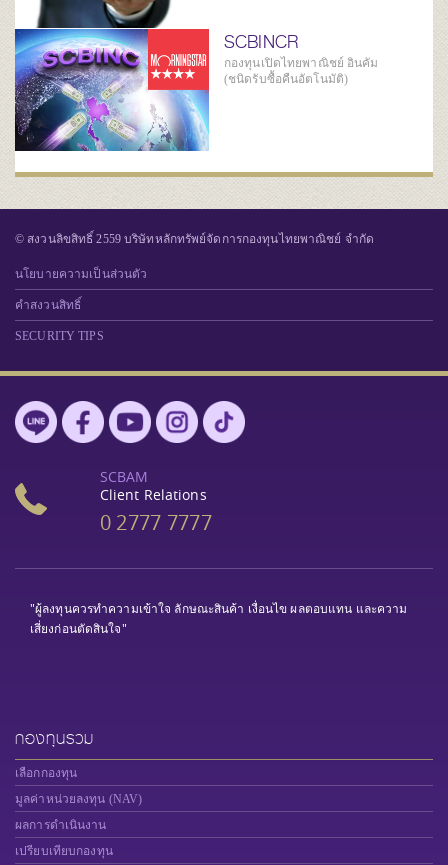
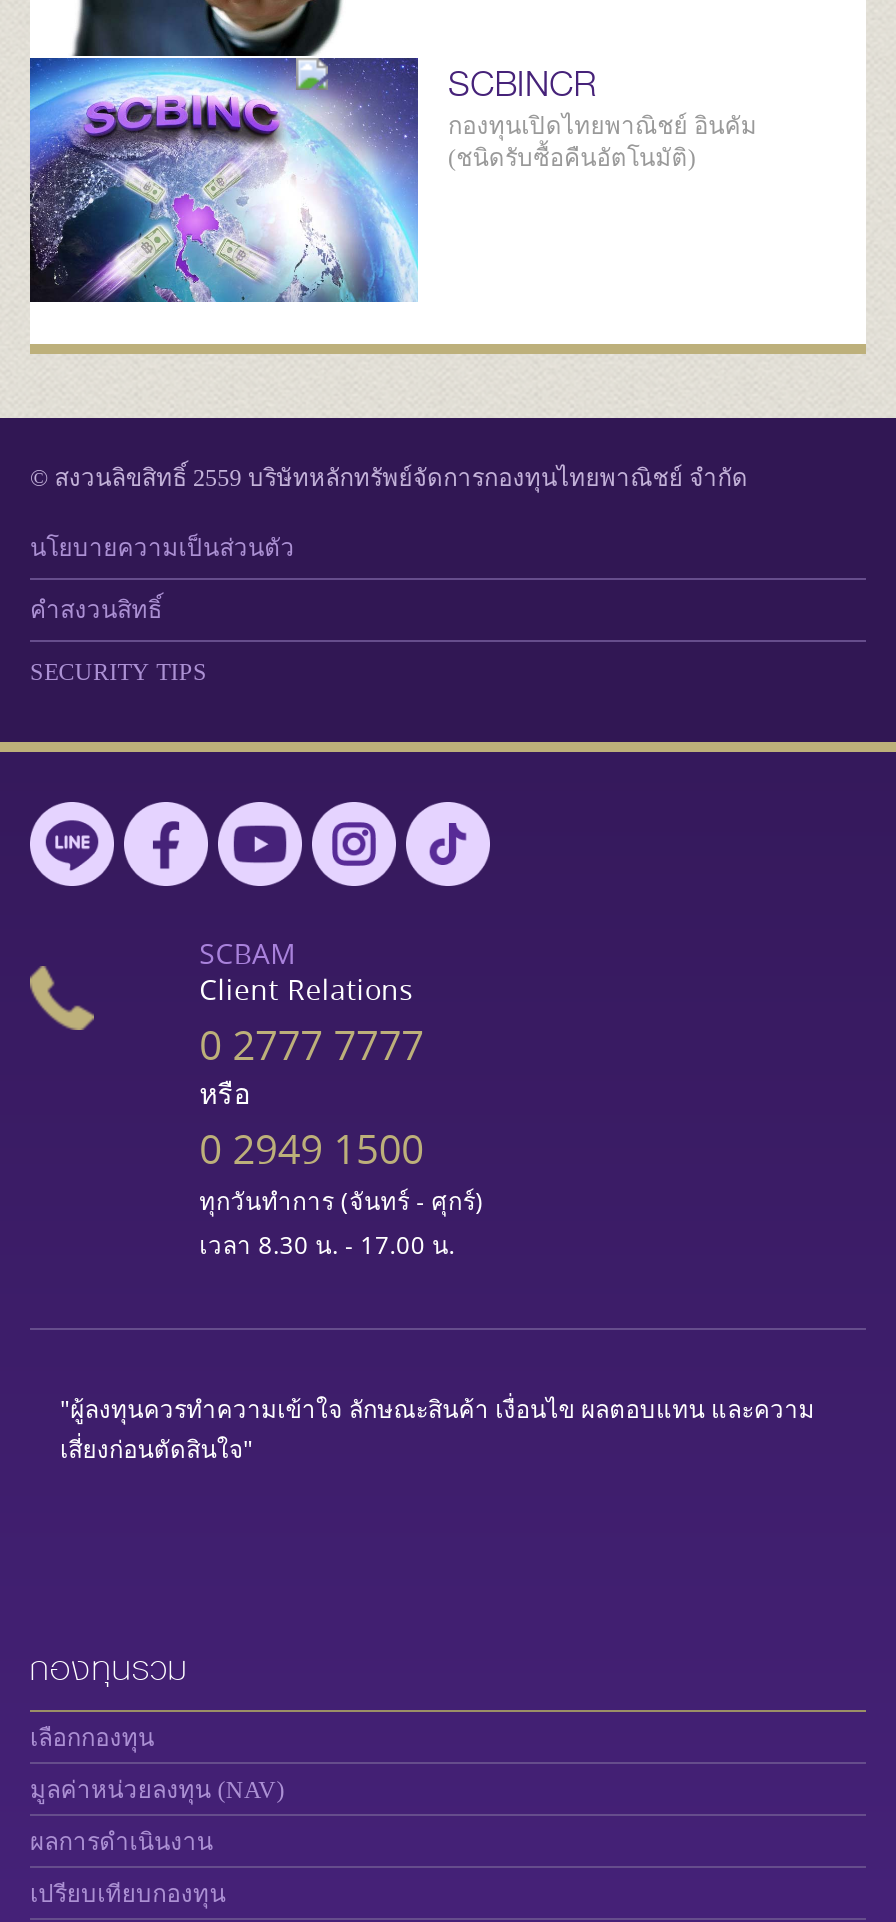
- [image]
+ [image]

+ หรือ
+ 0 2949 1500
+ ทุกวันทำการ (จันทร์ - ศุกร์)
+ เวลา 8.30 น. - 17.00 น.
